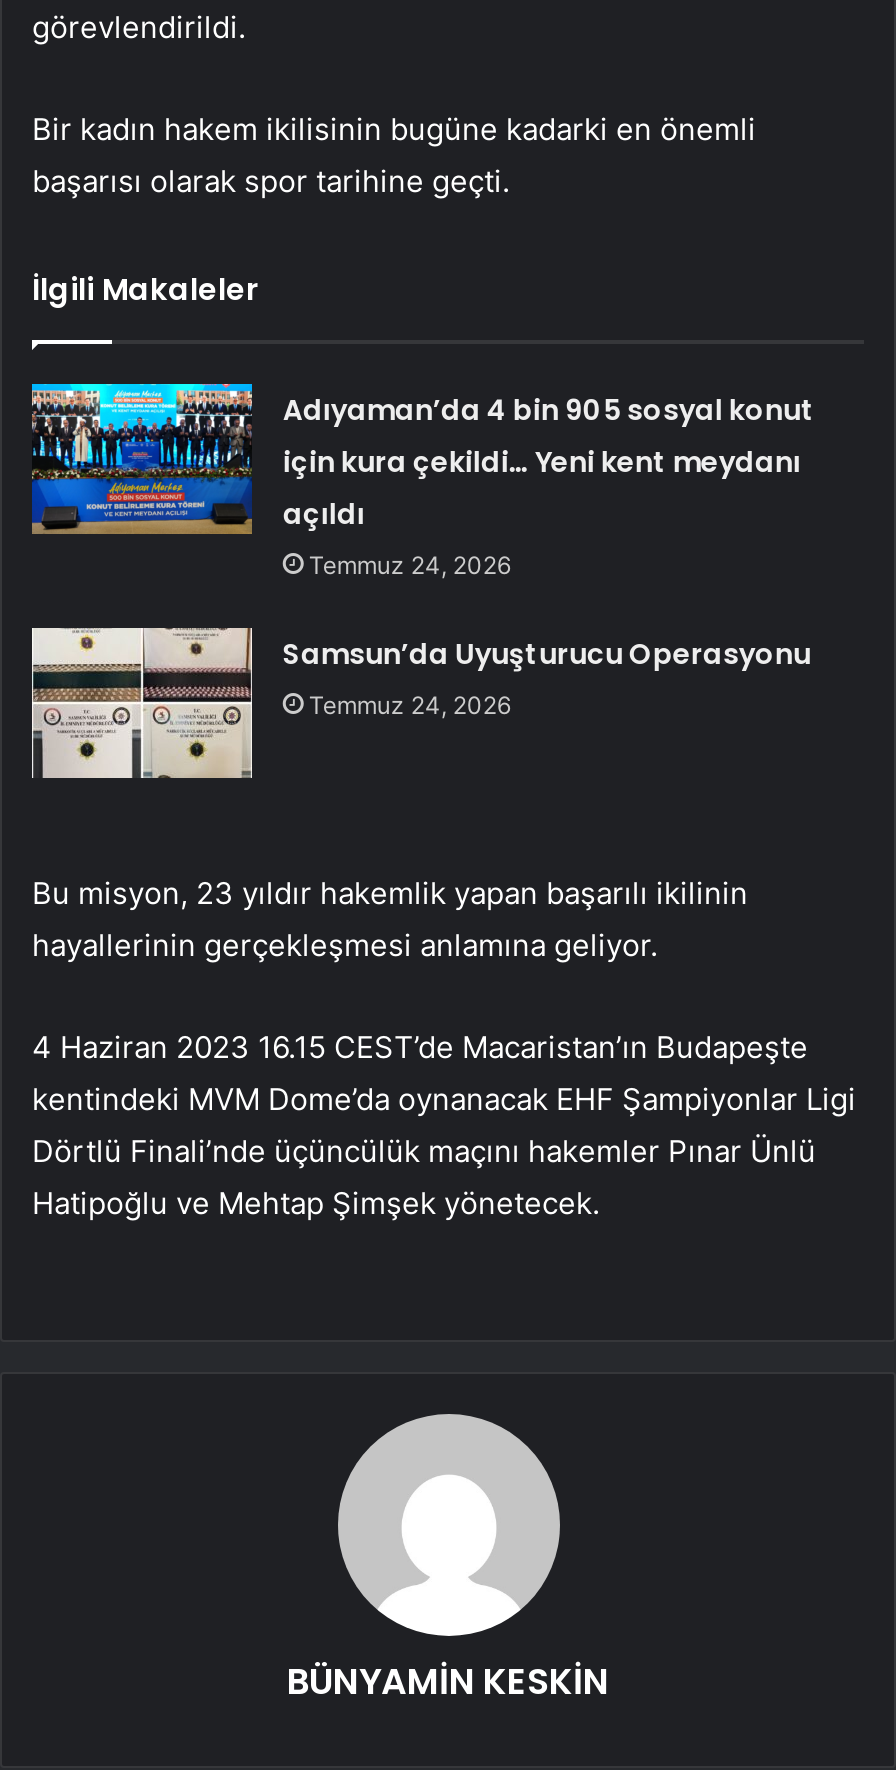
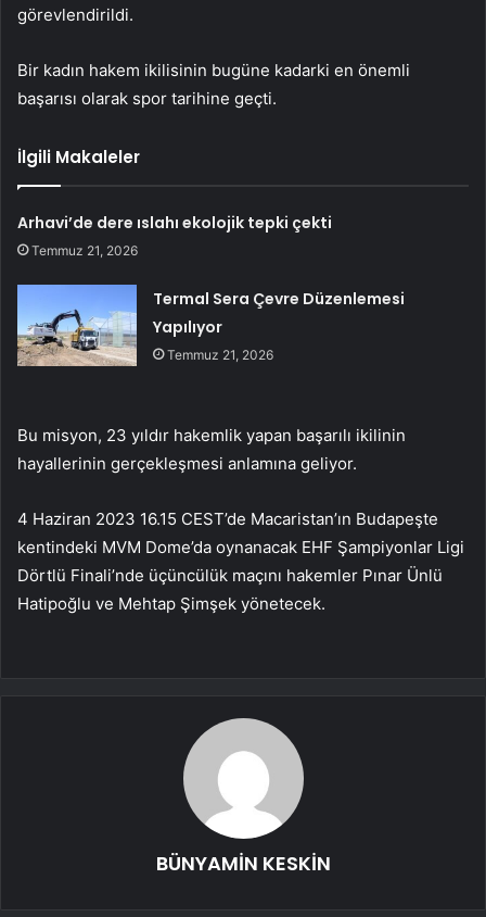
- Adıyaman’da 4 bin 905 sosyal konut
- için kura çekildi… Yeni kent meydanı
- açıldı
- Temmuz 24, 2026
+ Arhavi’de dere ıslahı ekolojik tepki çekti
+ Temmuz 21, 2026

- [image]
- Samsun’da Uyuşturucu Operasyonu
- Temmuz 24, 2026
+ [image]
+ Termal Sera Çevre Düzenlemesi
+ Yapılıyor
+ Temmuz 21, 2026
